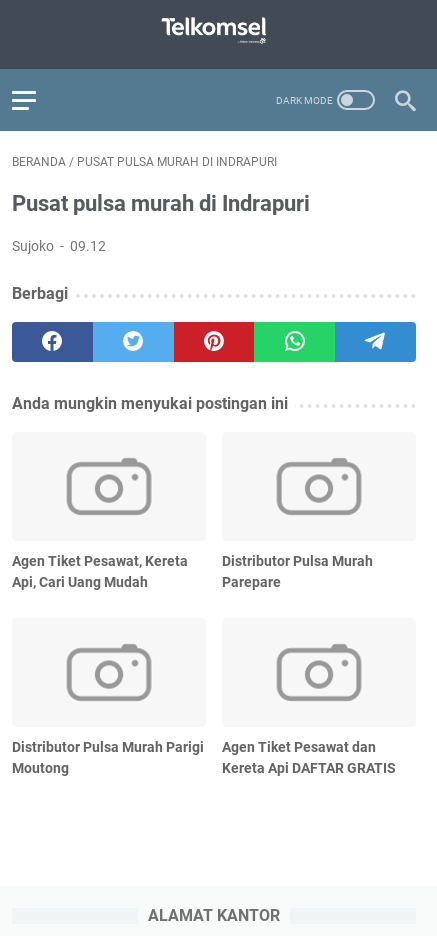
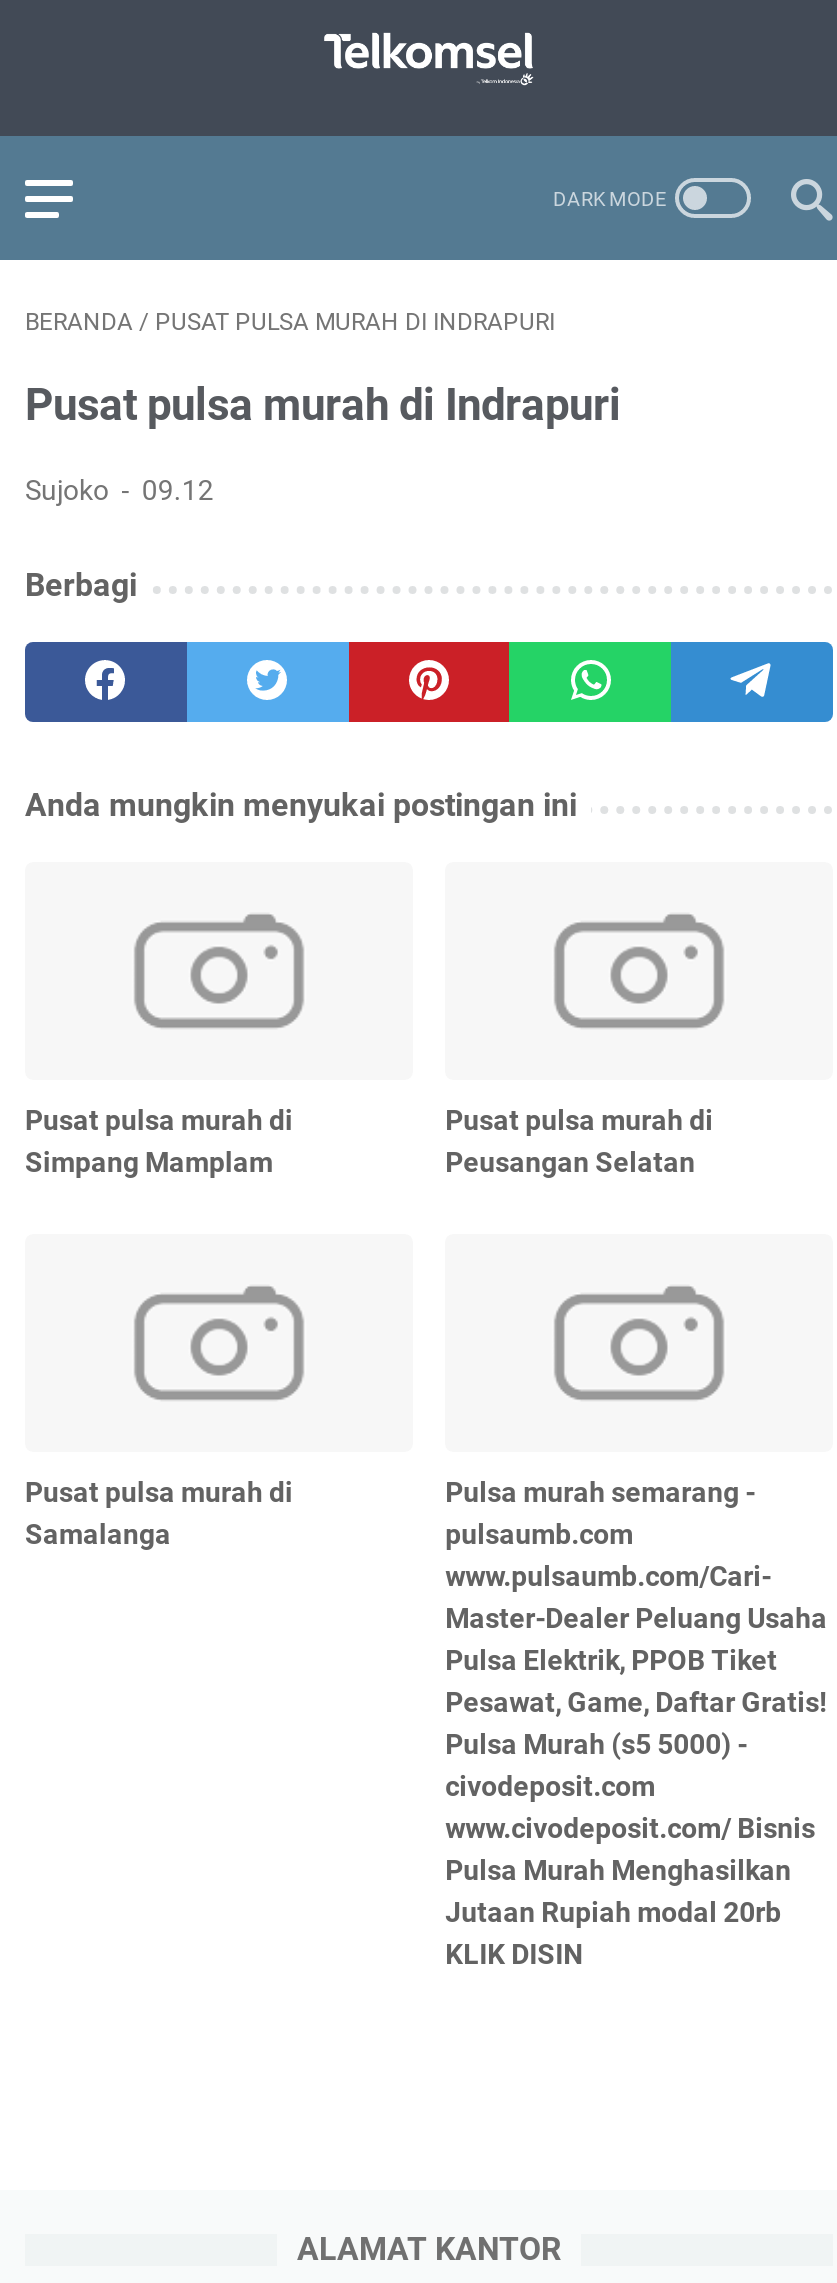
- Agen Tiket Pesawat, Kereta
- Api, Cari Uang Mudah
+ Pusat pulsa murah di
+ Simpang Mamplam

- Distributor Pulsa Murah
- Parepare
+ Pusat pulsa murah di
+ Peusangan Selatan

- Distributor Pulsa Murah Parigi
- Moutong
+ Pusat pulsa murah di
+ Samalanga

- Agen Tiket Pesawat dan
- Kereta Api DAFTAR GRATIS
+ Pulsa murah semarang -
+ pulsaumb.com
+ www.pulsaumb.com/Cari-
+ Master-Dealer Peluang Usaha
+ Pulsa Elektrik, PPOB Tiket
+ Pesawat, Game, Daftar Gratis!
+ Pulsa Murah (s5 5000) -
+ civodeposit.com
+ www.civodeposit.com/ Bisnis
+ Pulsa Murah Menghasilkan
+ Jutaan Rupiah modal 20rb
+ KLIK DISIN
